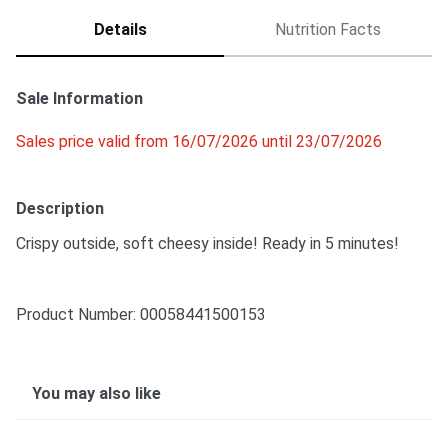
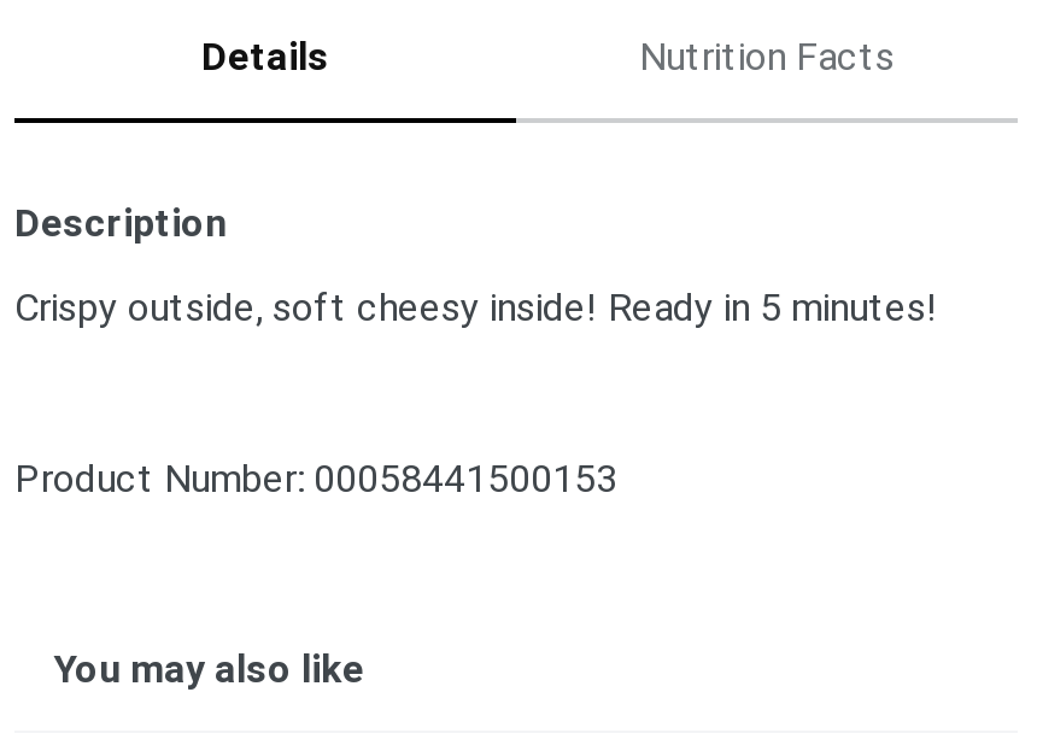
- Sale Information
- Sales price valid from 16/07/2026 until 23/07/2026
